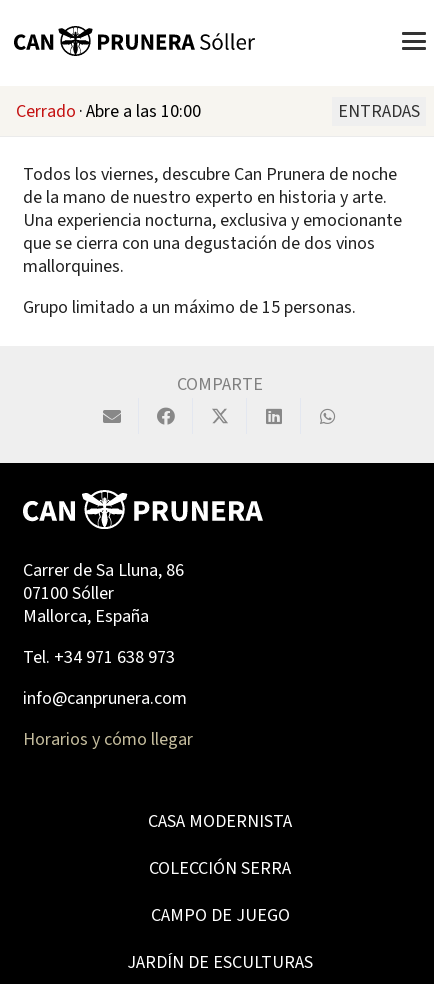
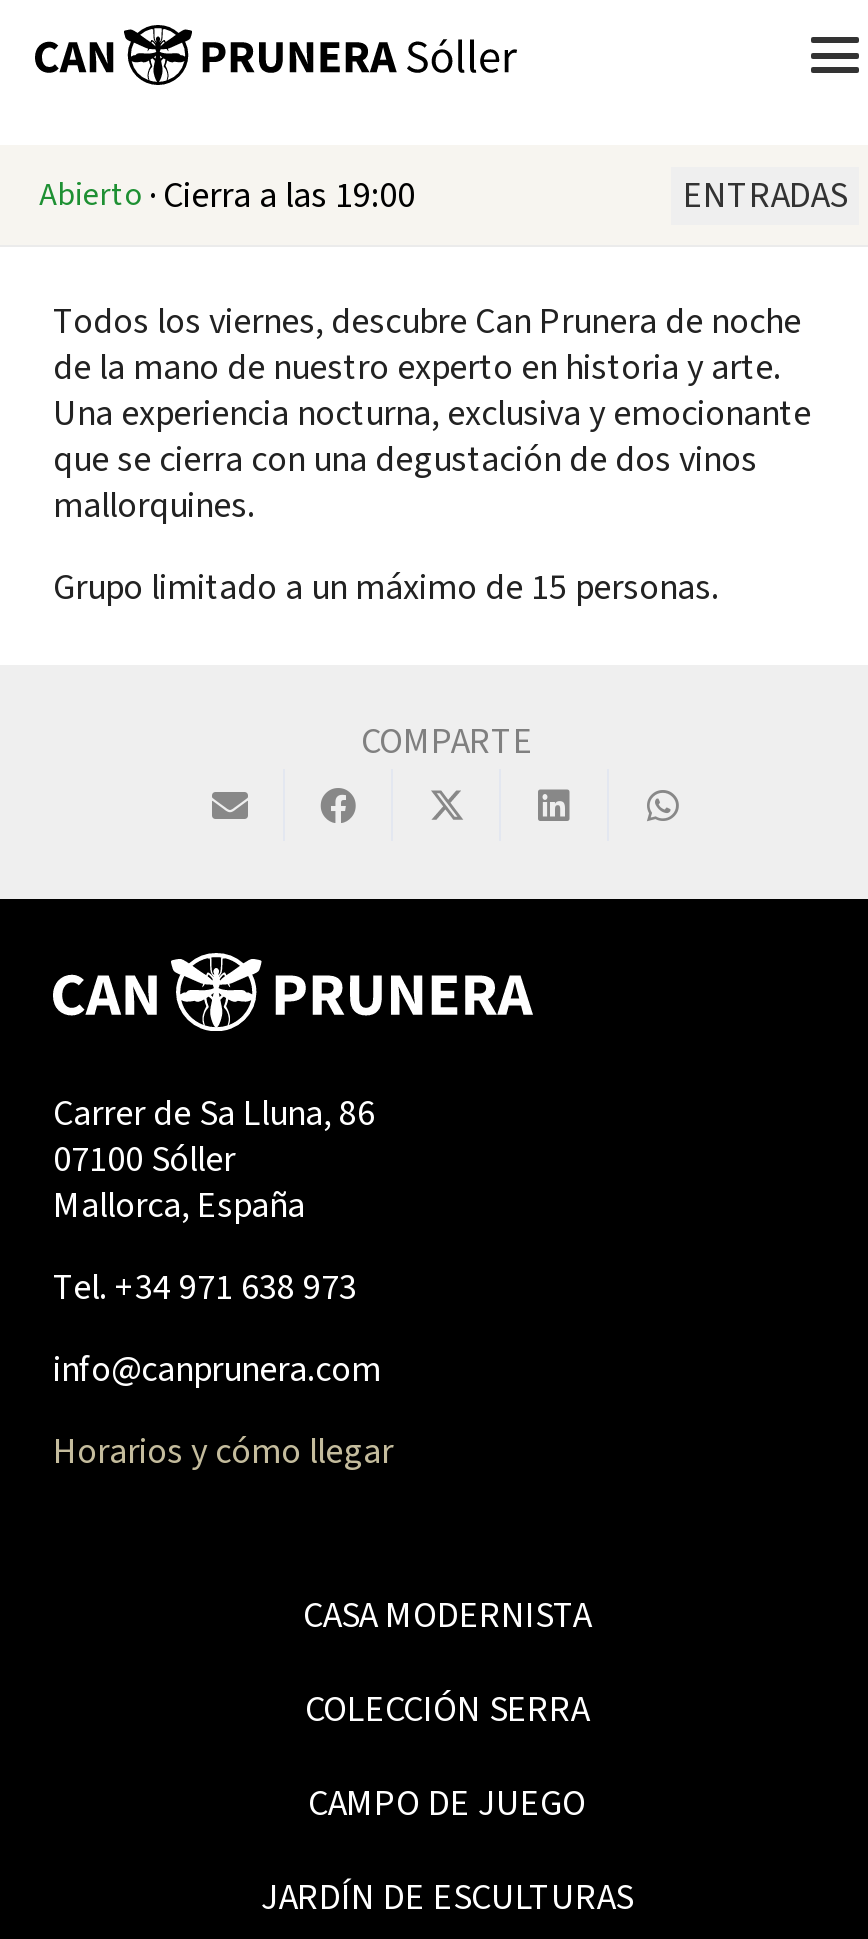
- Cerrado · Abre a las 10:00
+ Abierto · Cierra a las 19:00
